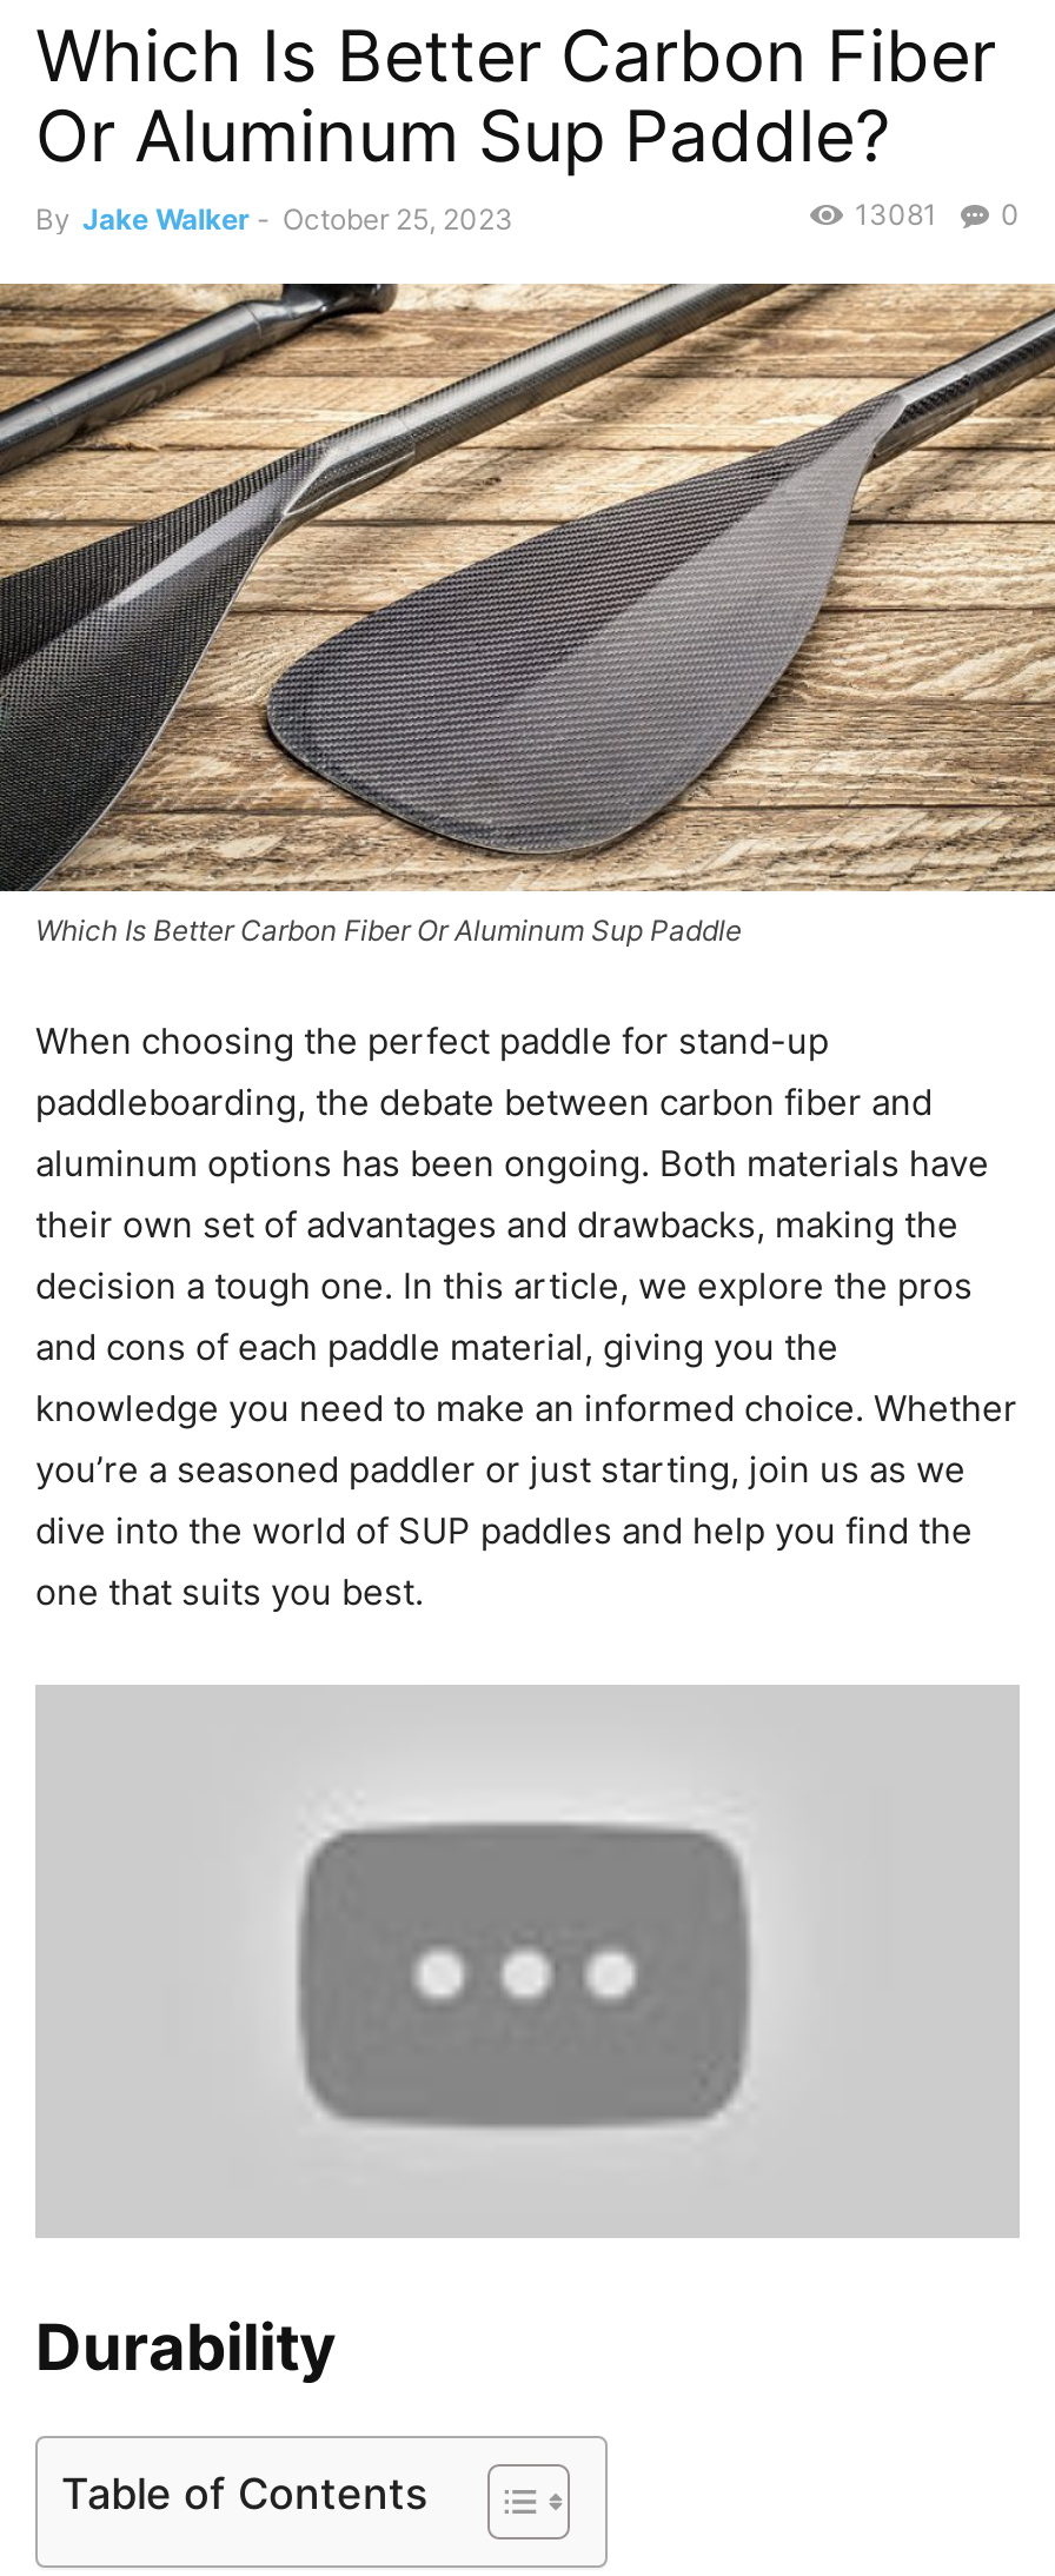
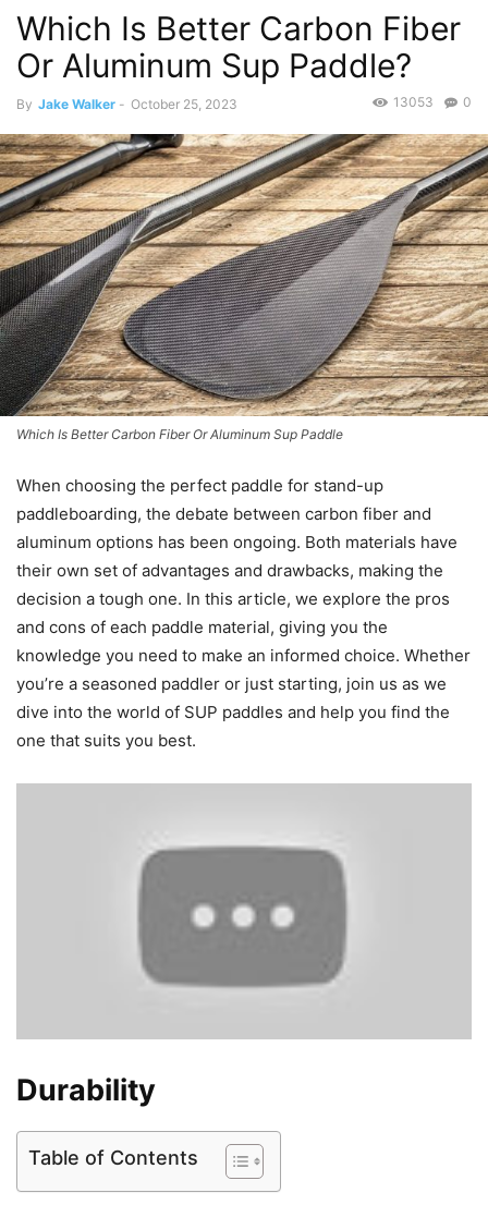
- 13081 0
+ 13053 0
